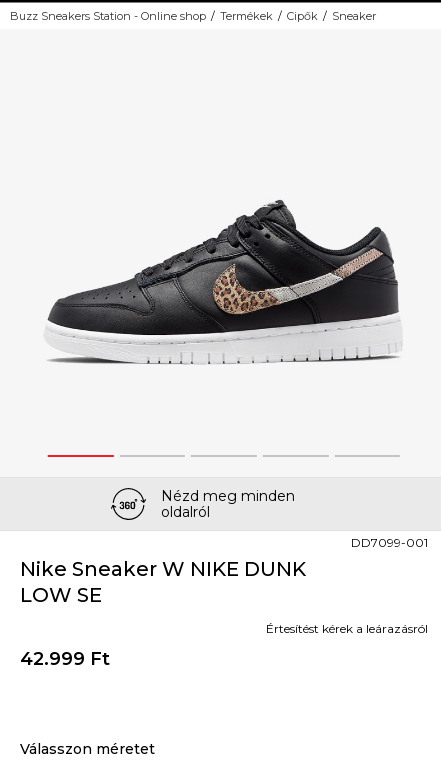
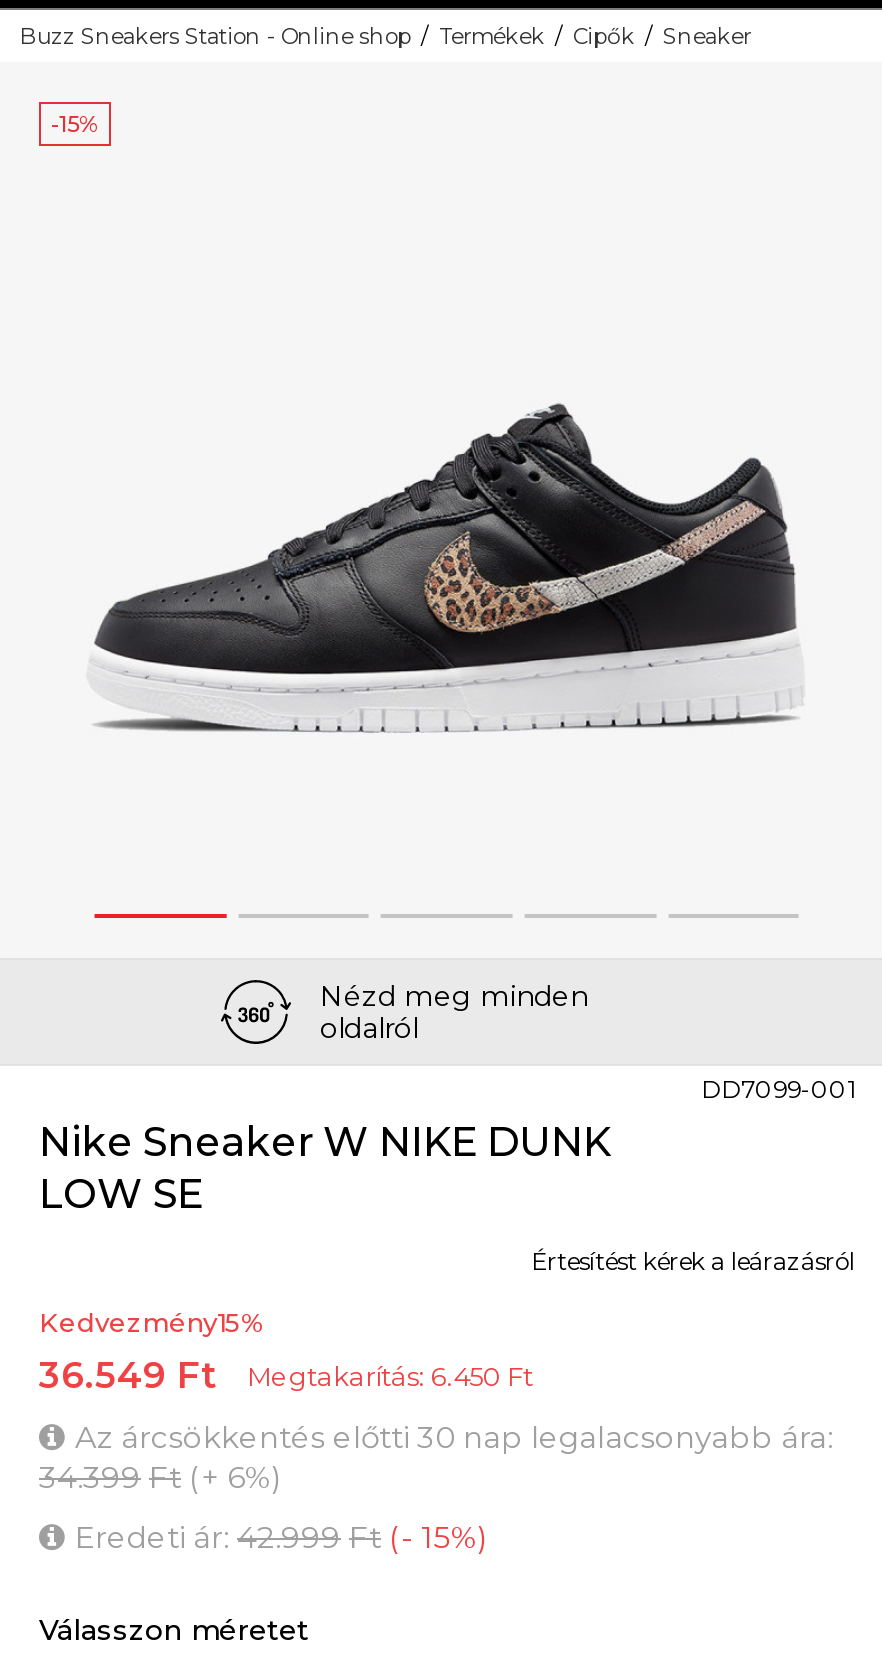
+ -15%

- 42.999 Ft
+ Kedvezmény15%
+ 36.549 Ft
+ Megtakarítás: 6.450 Ft
+ Az árcsökkentés előtti 30 nap legalacsonyabb ára:
+ 34.399 Ft (+ 6%)
+ Eredeti ár: 42.999 Ft (- 15%)
